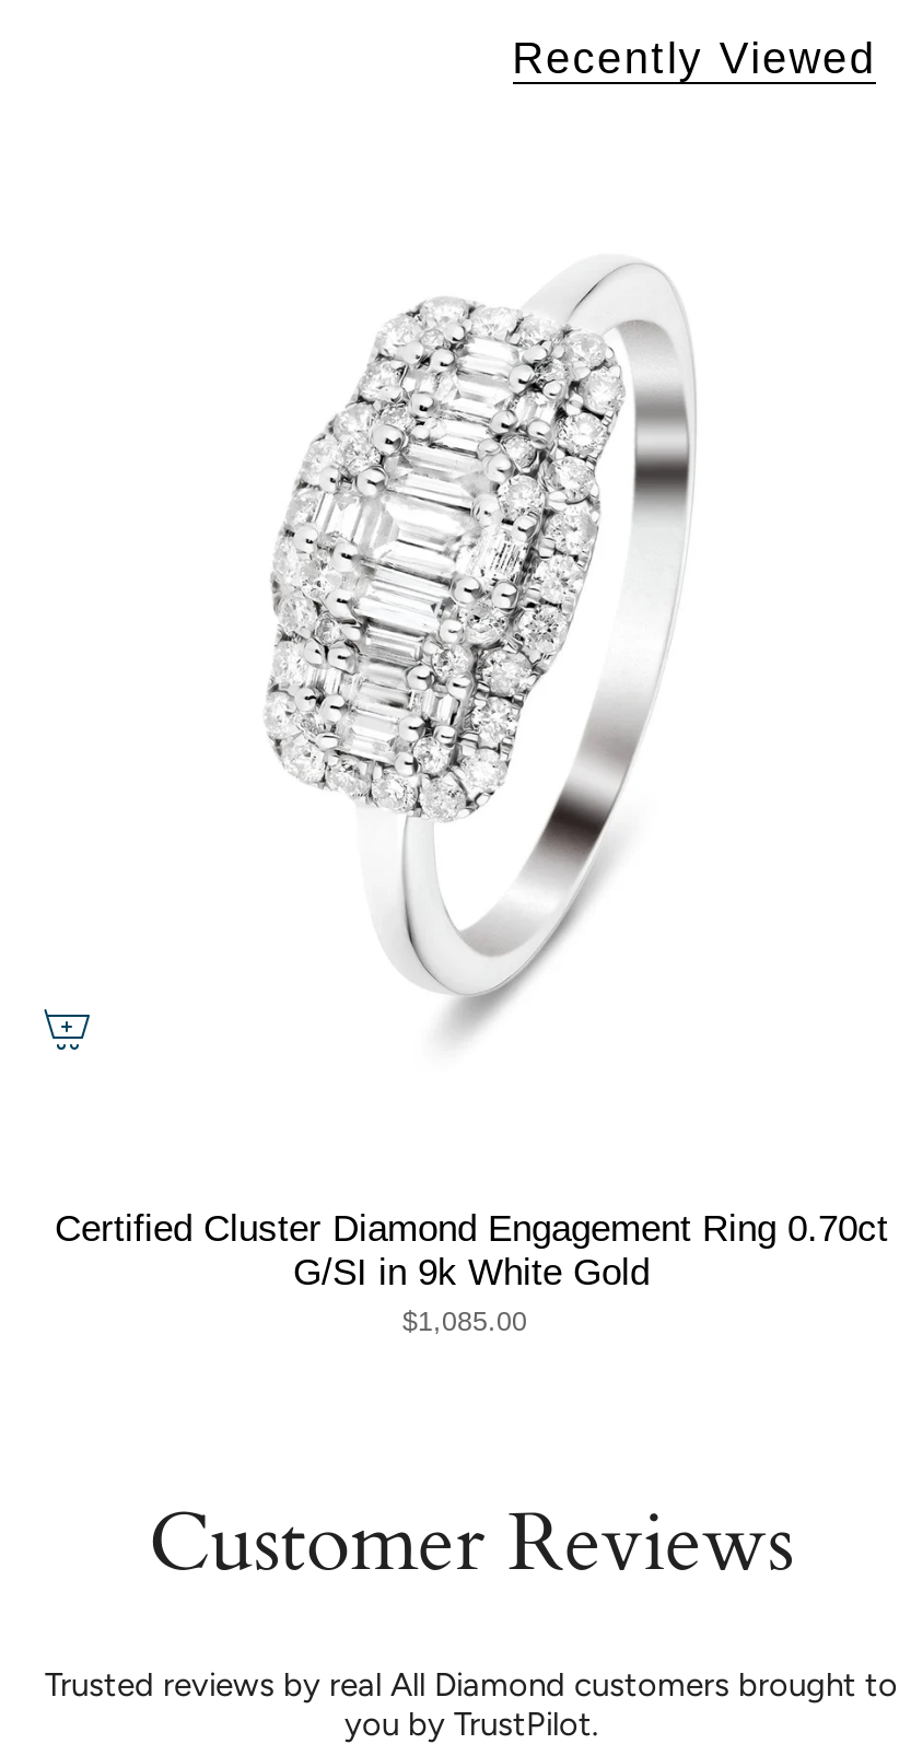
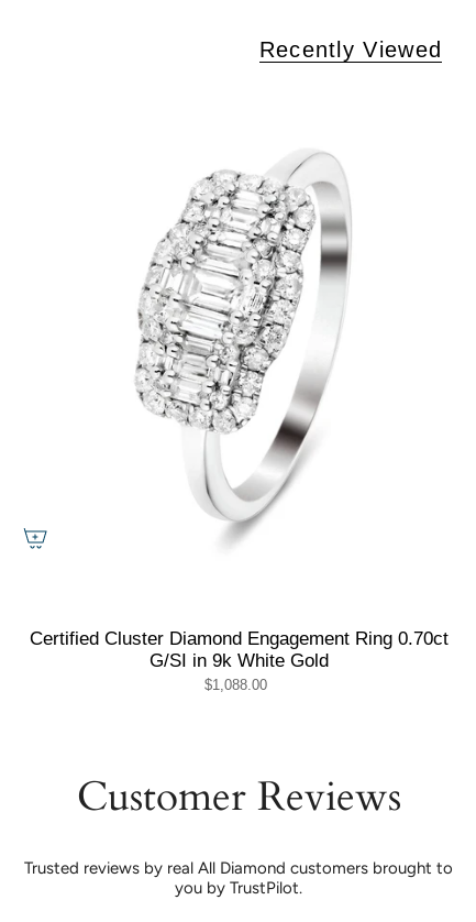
- $1,085.00
+ $1,088.00
